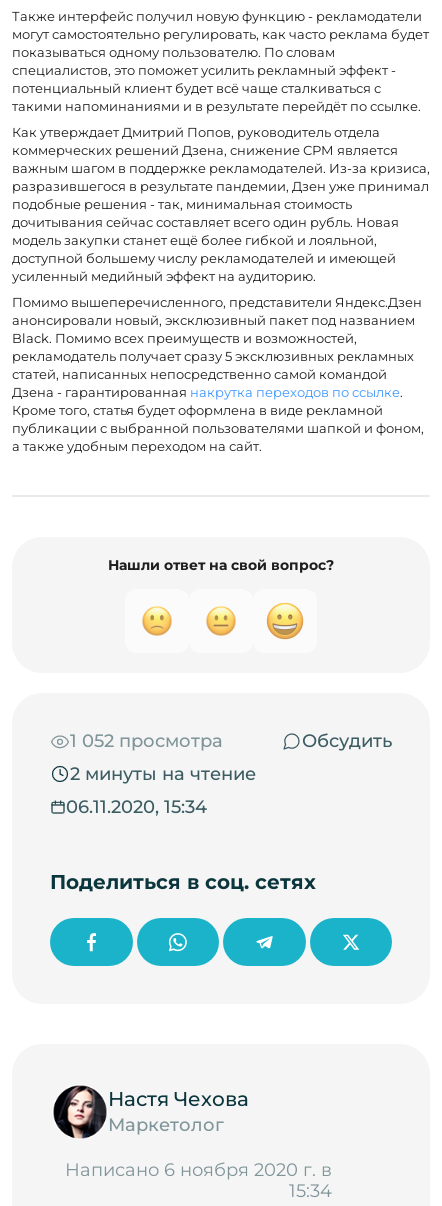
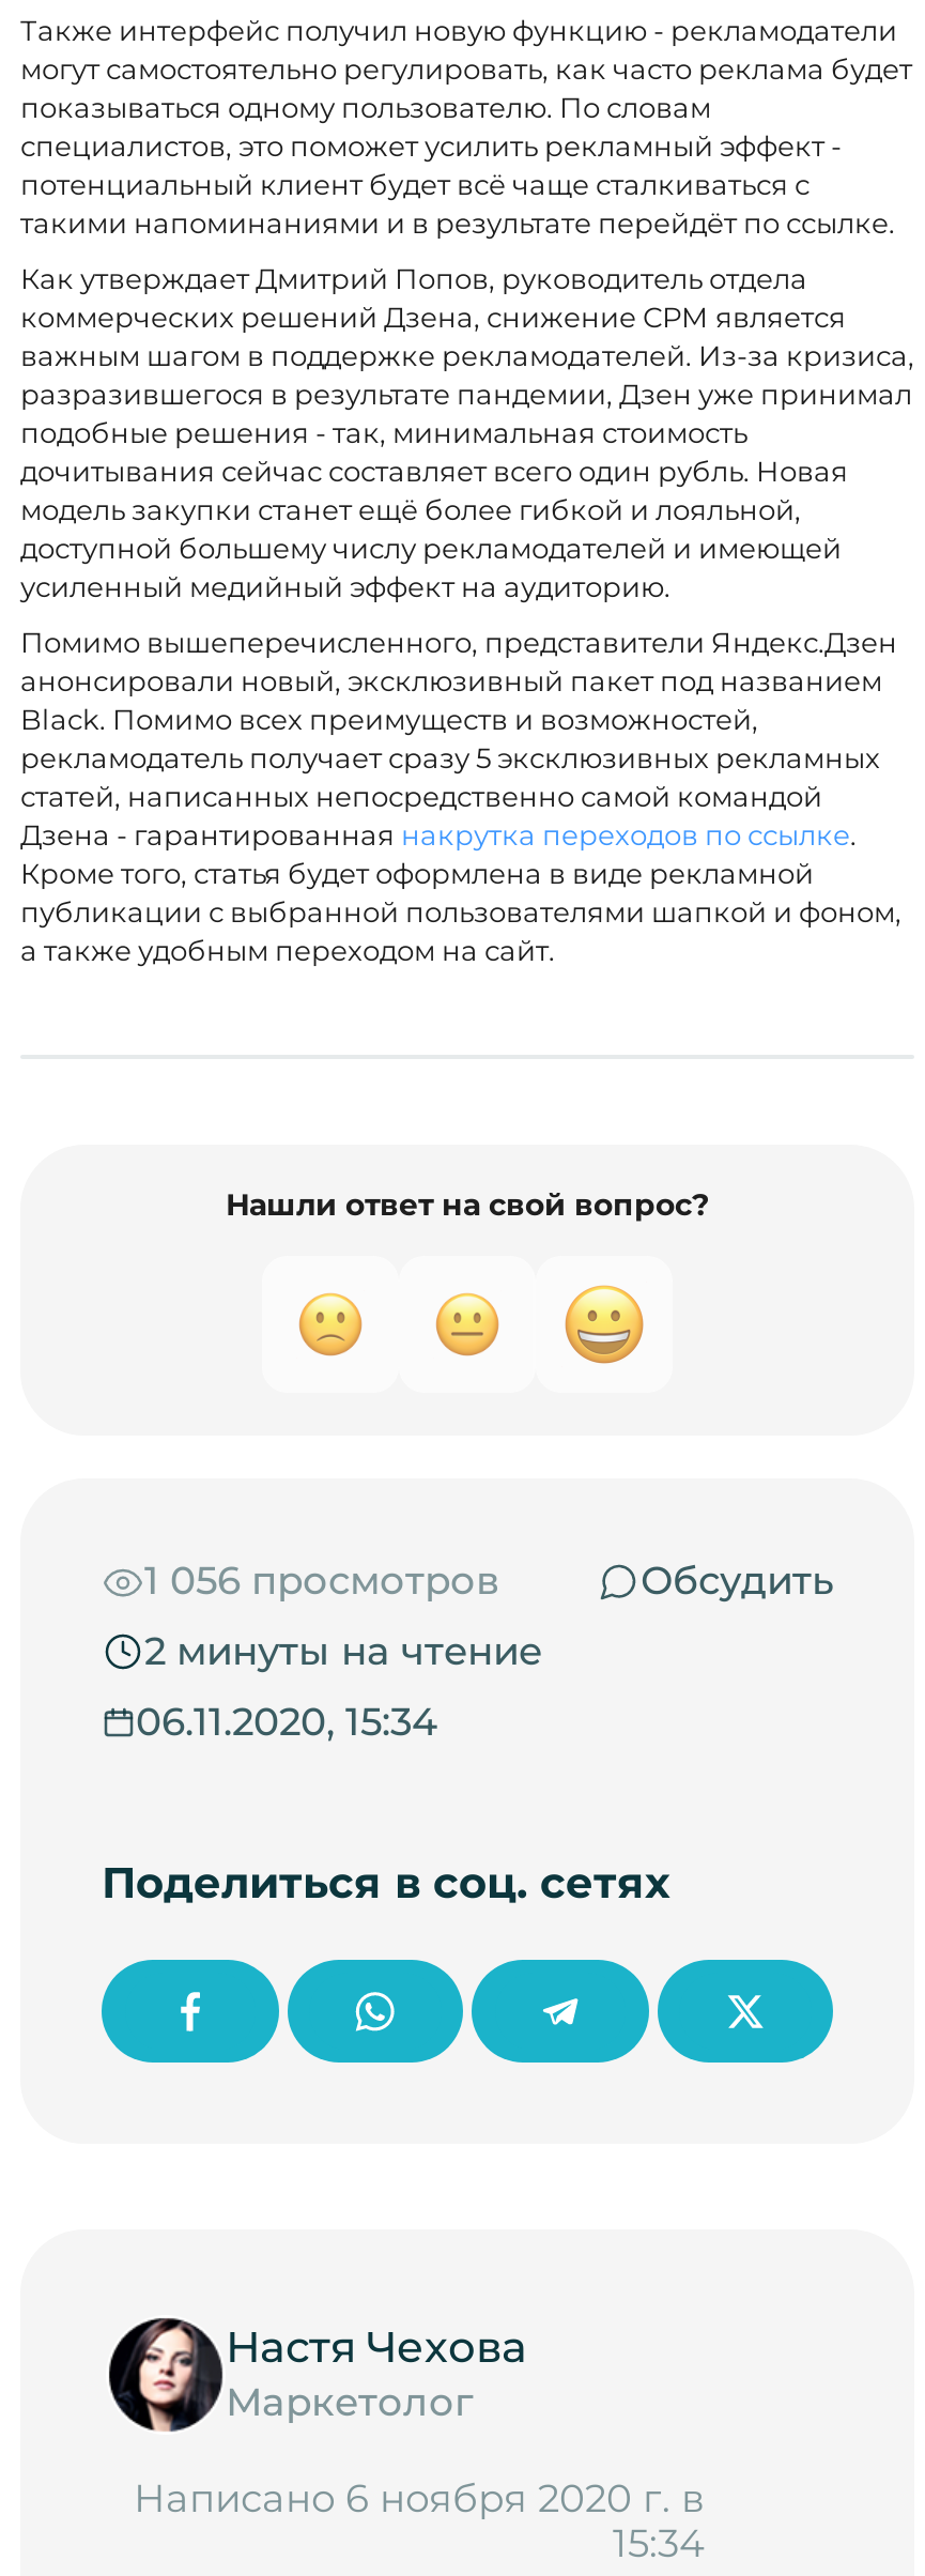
- 1 052 просмотра
+ 1 056 просмотров
